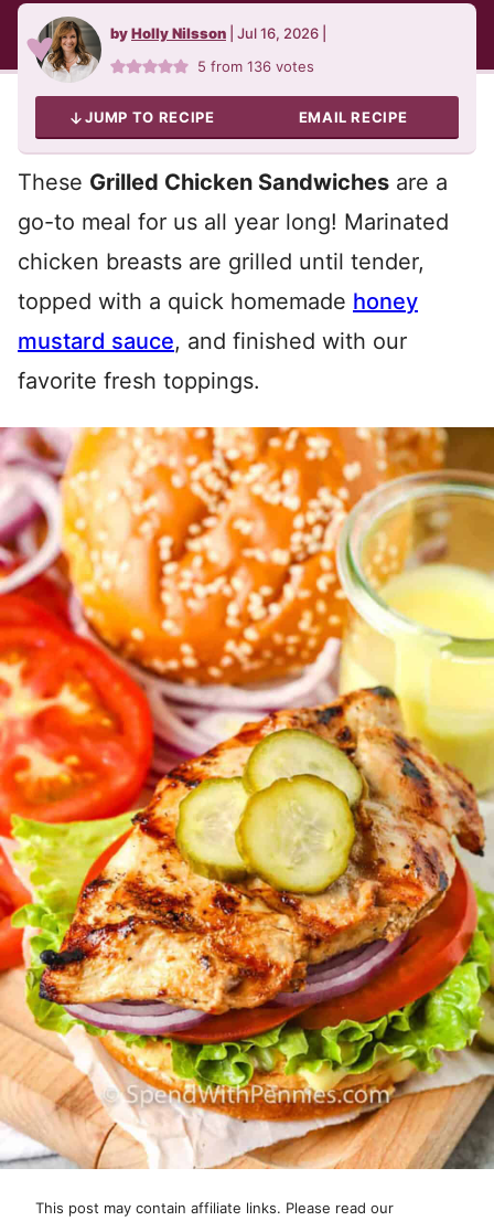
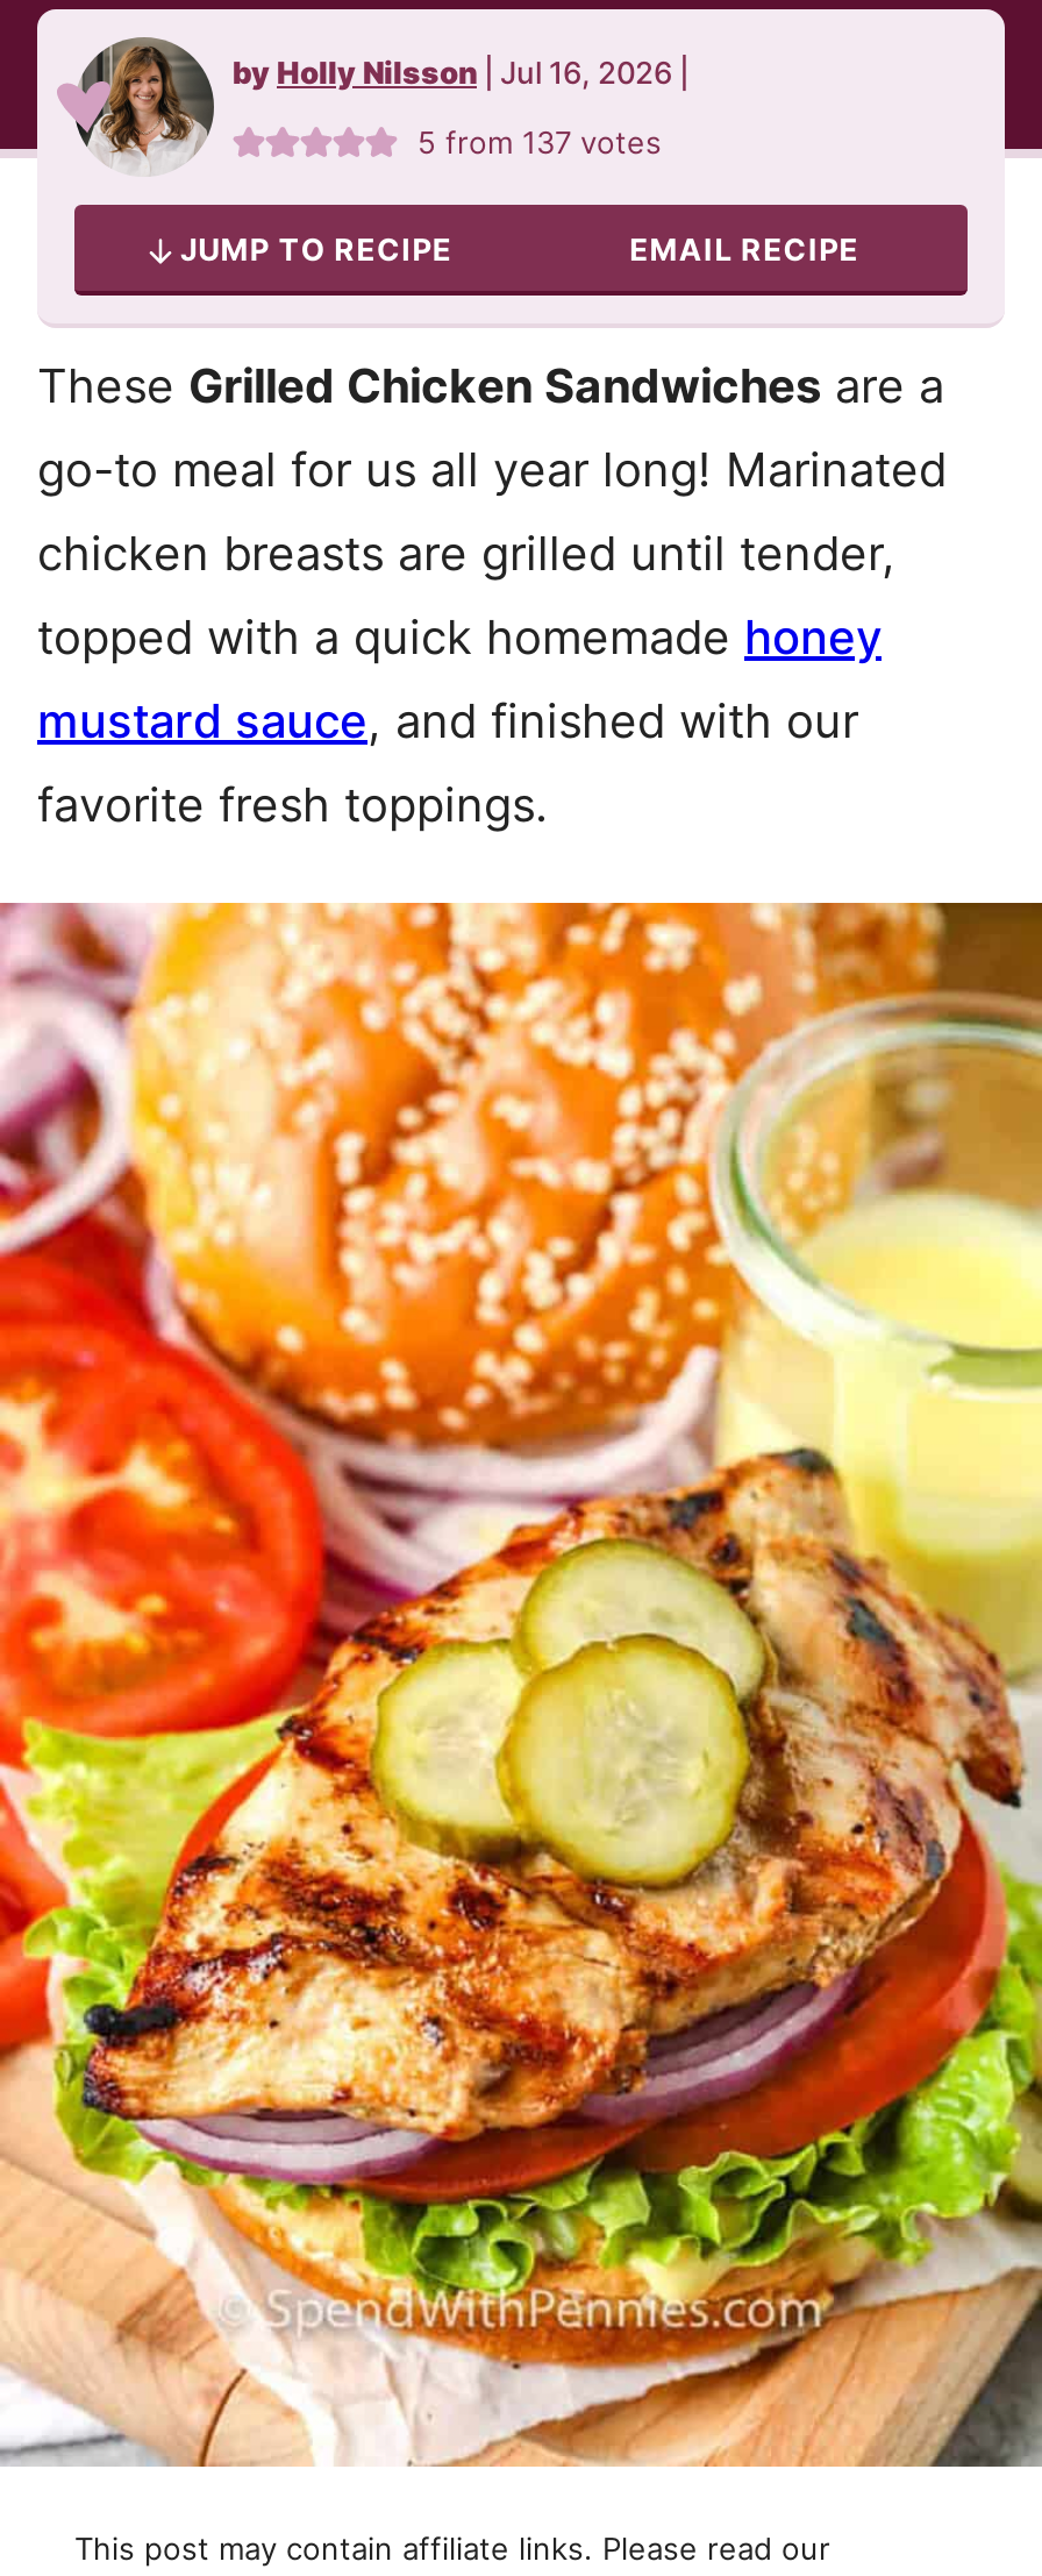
- 5 from 136 votes
+ 5 from 137 votes
